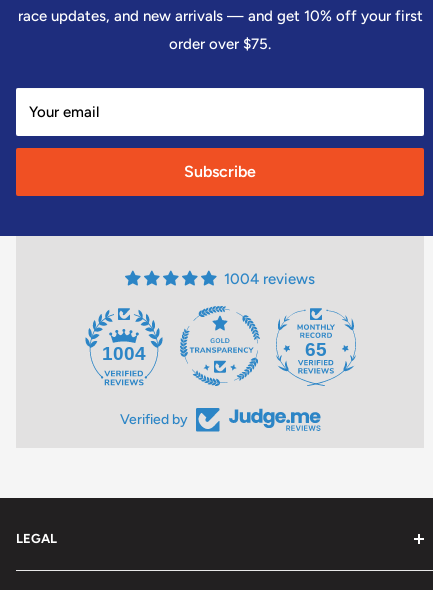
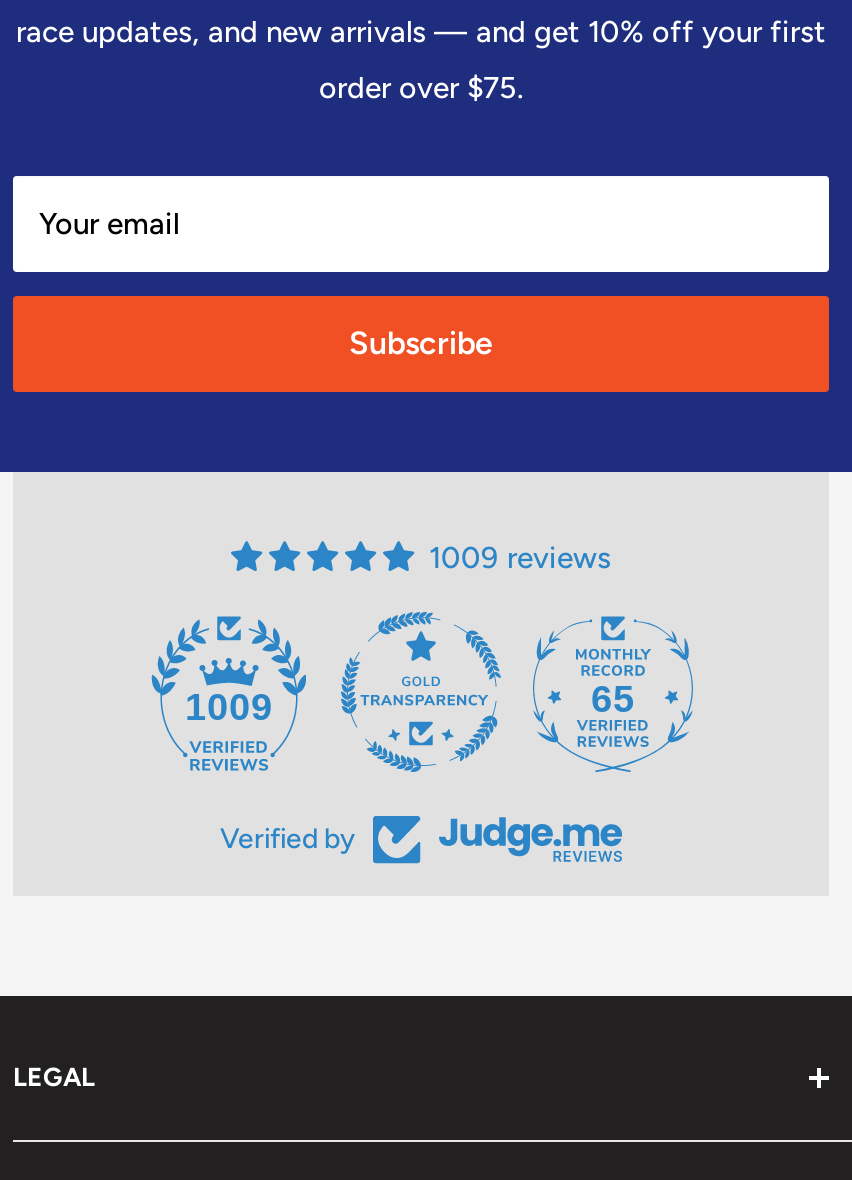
- 1004 reviews
+ 1009 reviews

- 1004
+ 1009
